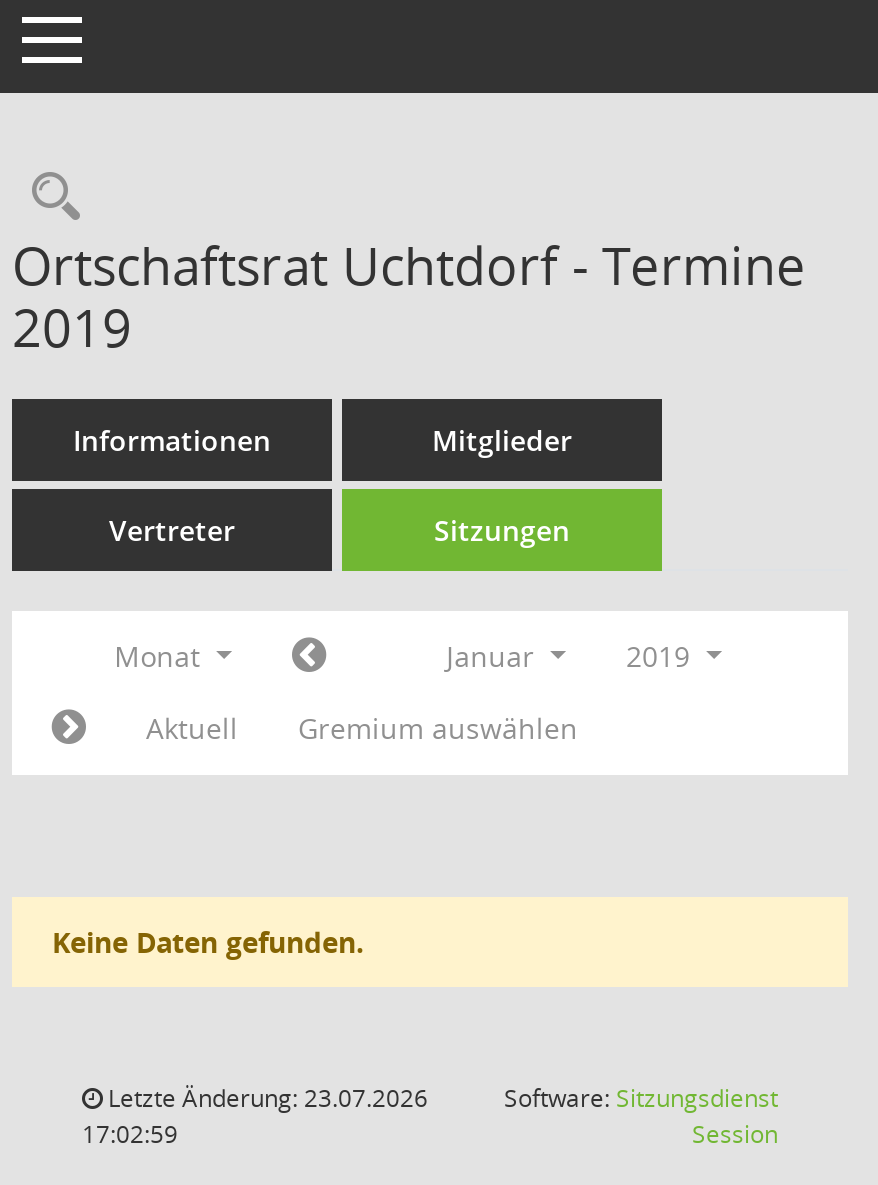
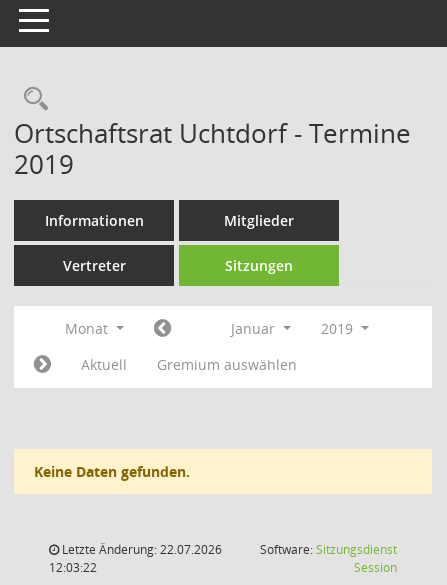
- Letzte Änderung: 23.07.2026
+ Letzte Änderung: 22.07.2026

- 17:02:59
+ 12:03:22
